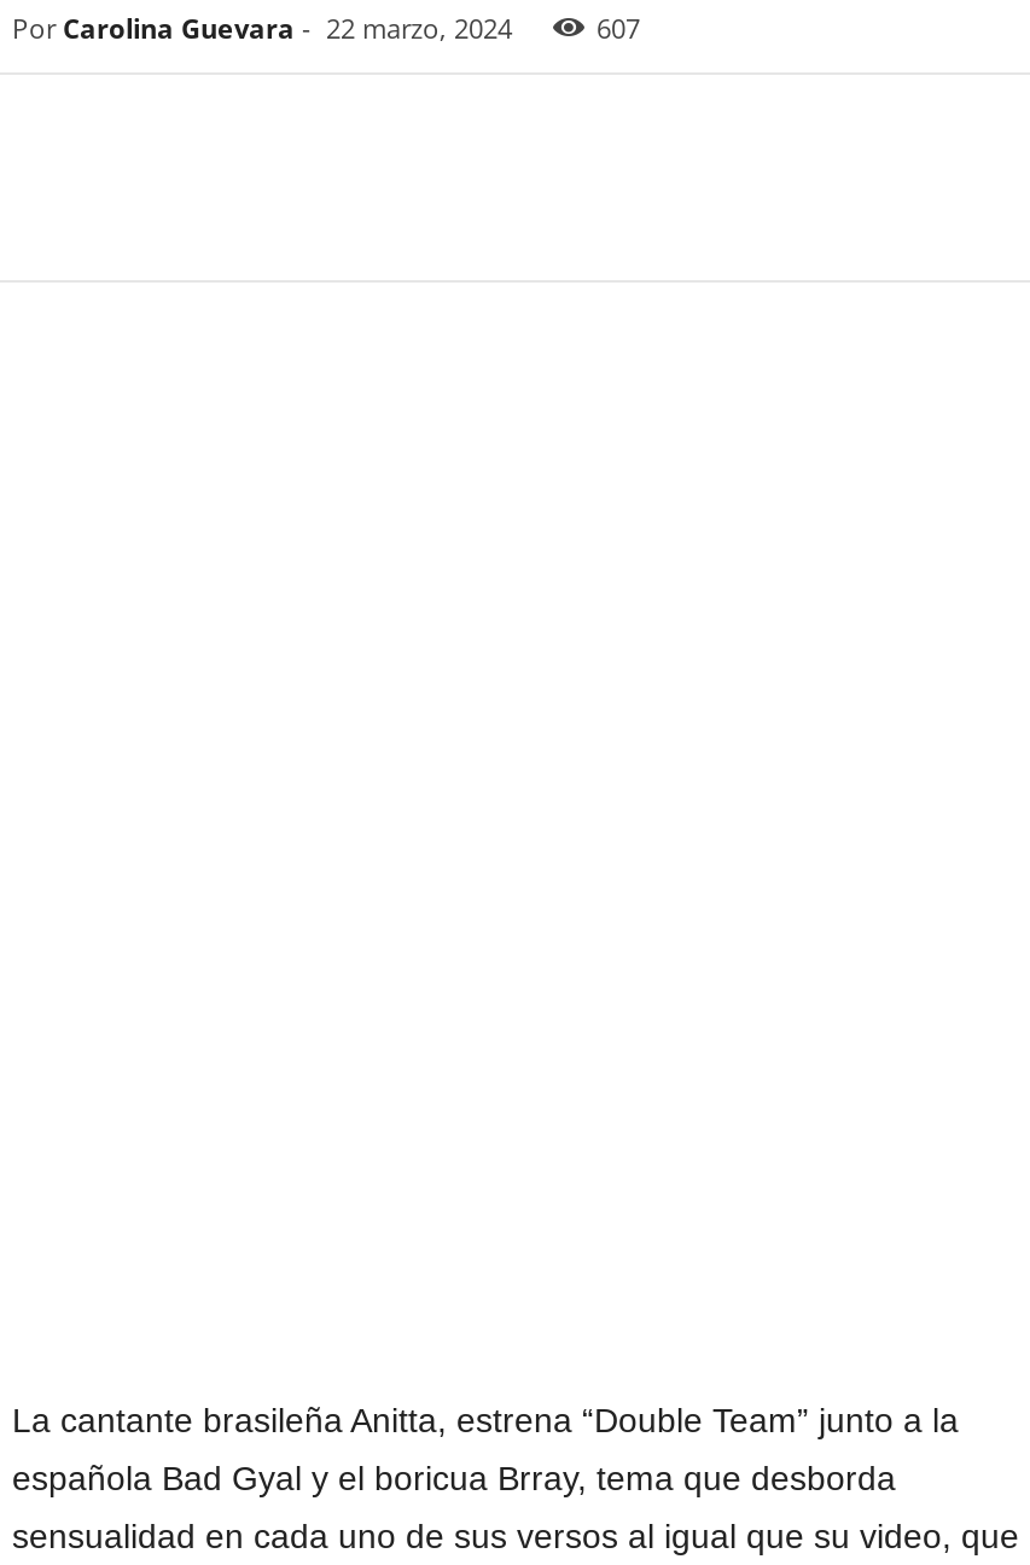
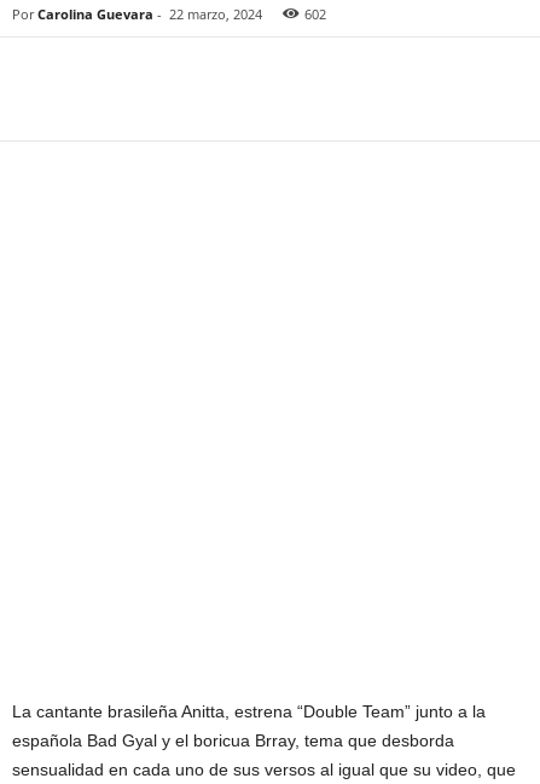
- 607
+ 602
